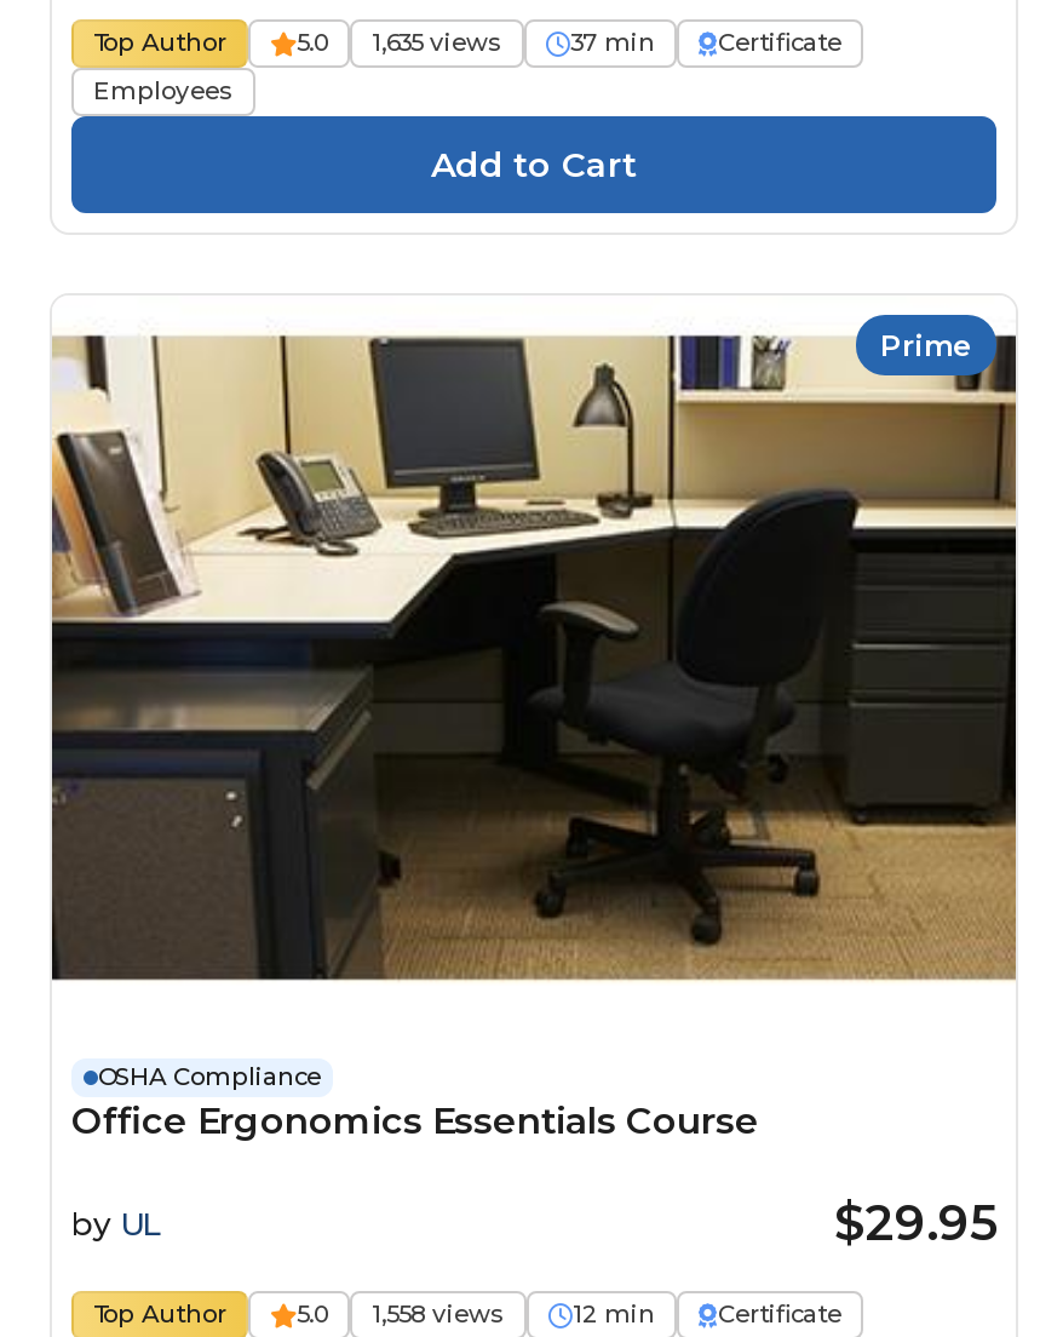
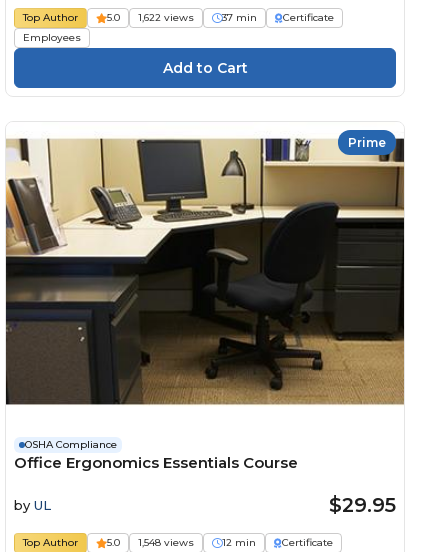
- 5.0 1,635 views
+ 5.0 1,622 views

- 5.0 1,558 views
+ 5.0 1,548 views
